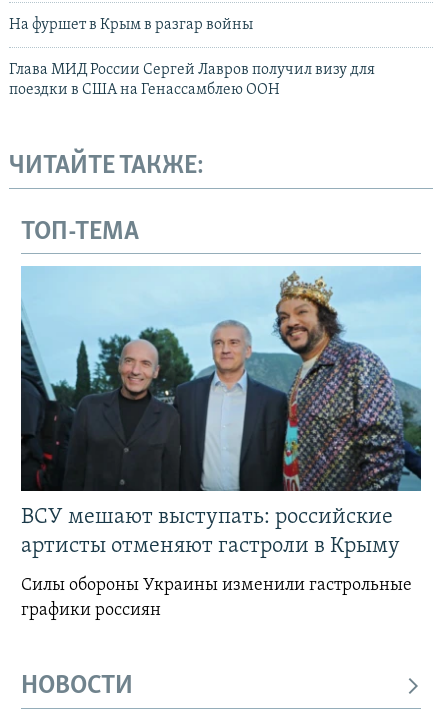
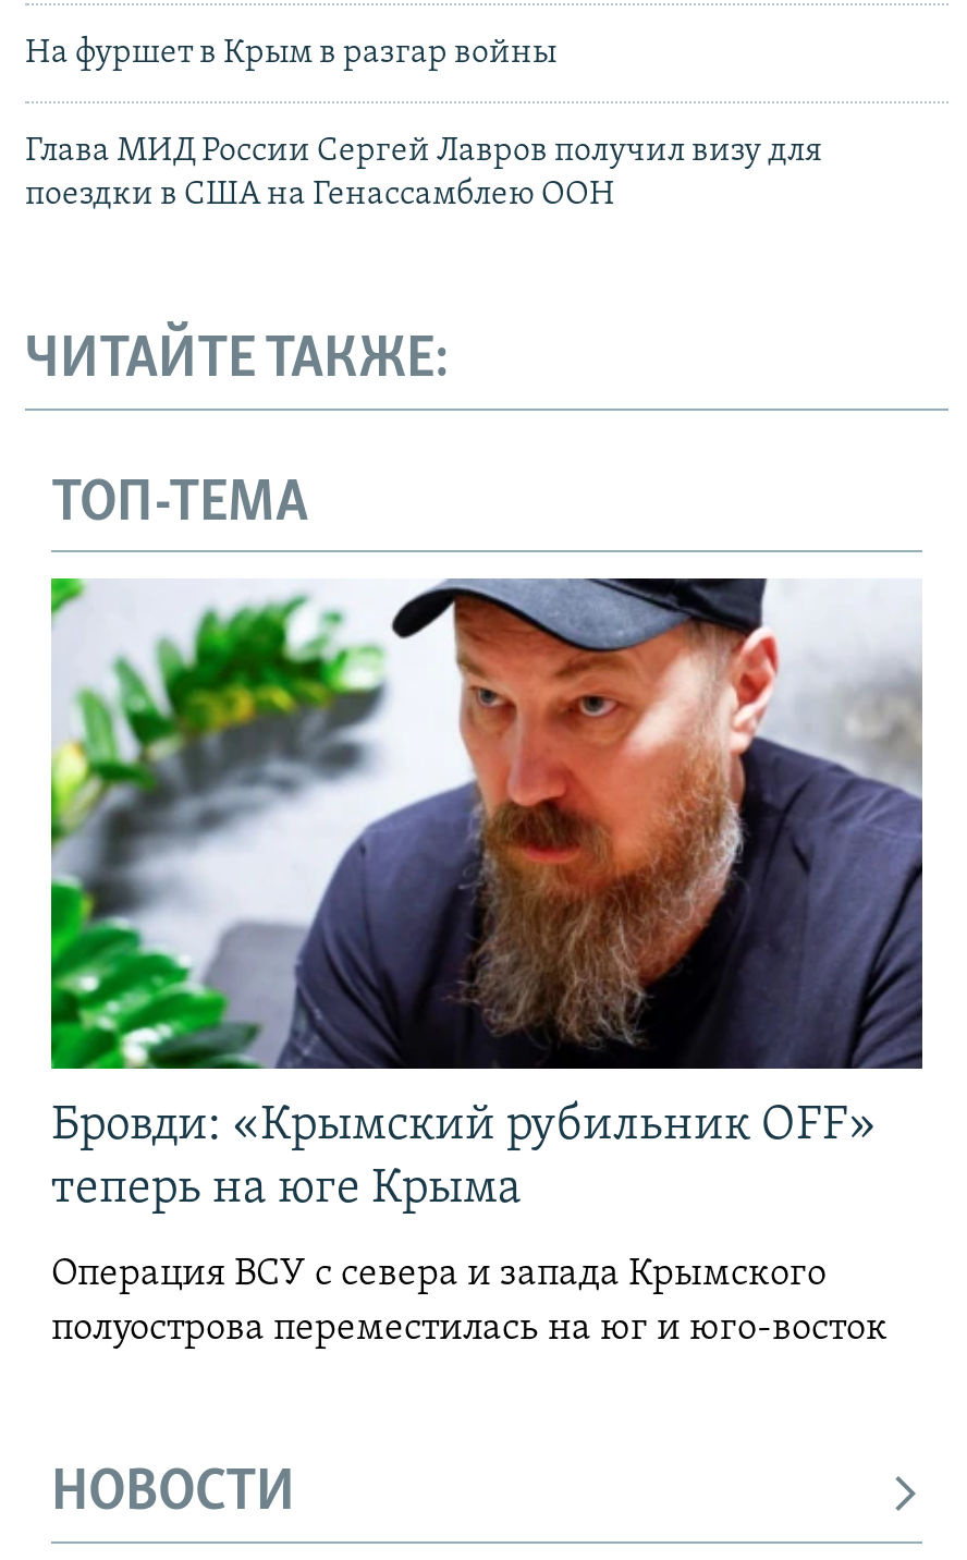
- [image]
- ВСУ мешают выступать: российские
- артисты отменяют гастроли в Крыму
+ [image]
+ Бровди: «Крымский рубильник OFF»
+ теперь на юге Крыма

- Силы обороны Украины изменили гастрольные
- графики россиян
+ Операция ВСУ с севера и запада Крымского
+ полуострова переместилась на юг и юго-восток
